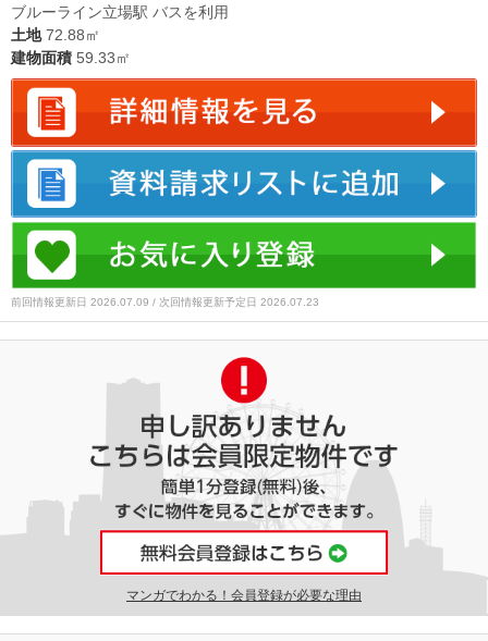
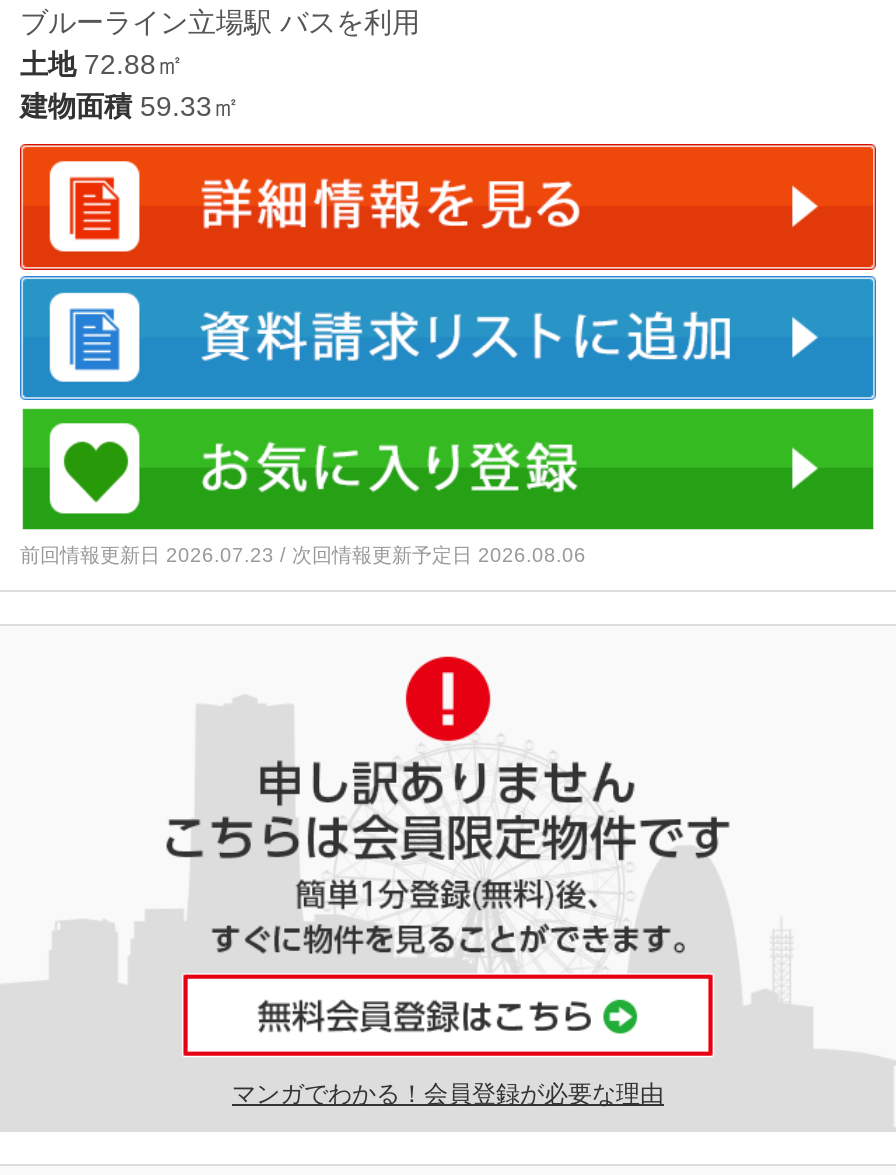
- 前回情報更新日 2026.07.09 / 次回情報更新予定日 2026.07.23
+ 前回情報更新日 2026.07.23 / 次回情報更新予定日 2026.08.06
